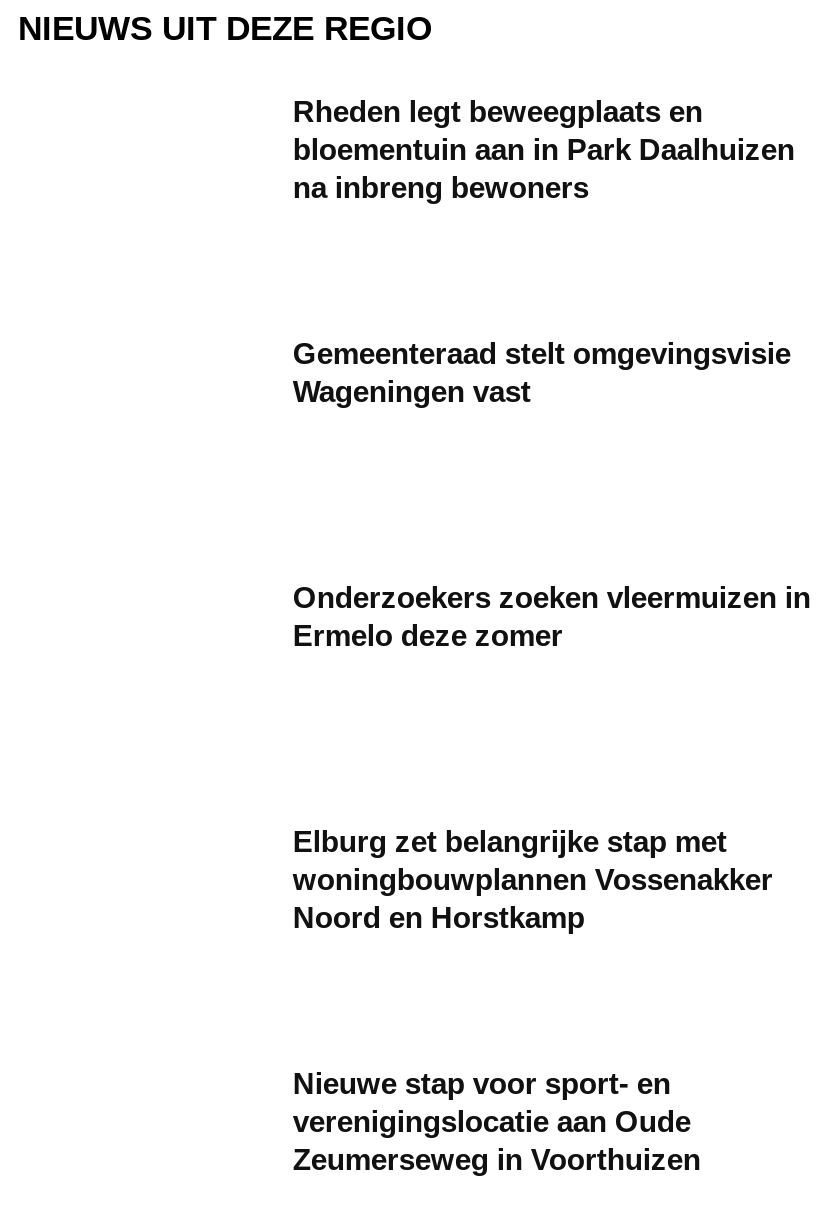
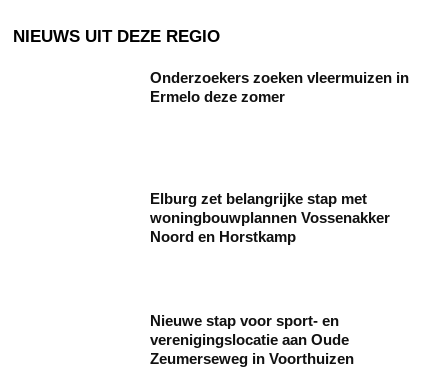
- Rheden legt beweegplaats en
- bloementuin aan in Park Daalhuizen
- na inbreng bewoners

- Gemeenteraad stelt omgevingsvisie
- Wageningen vast
